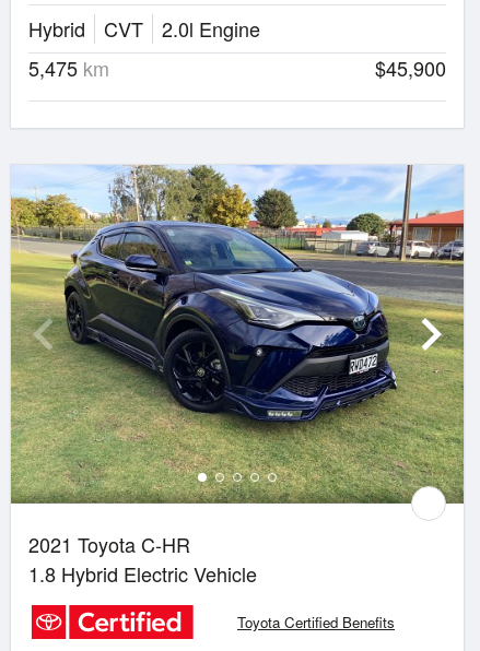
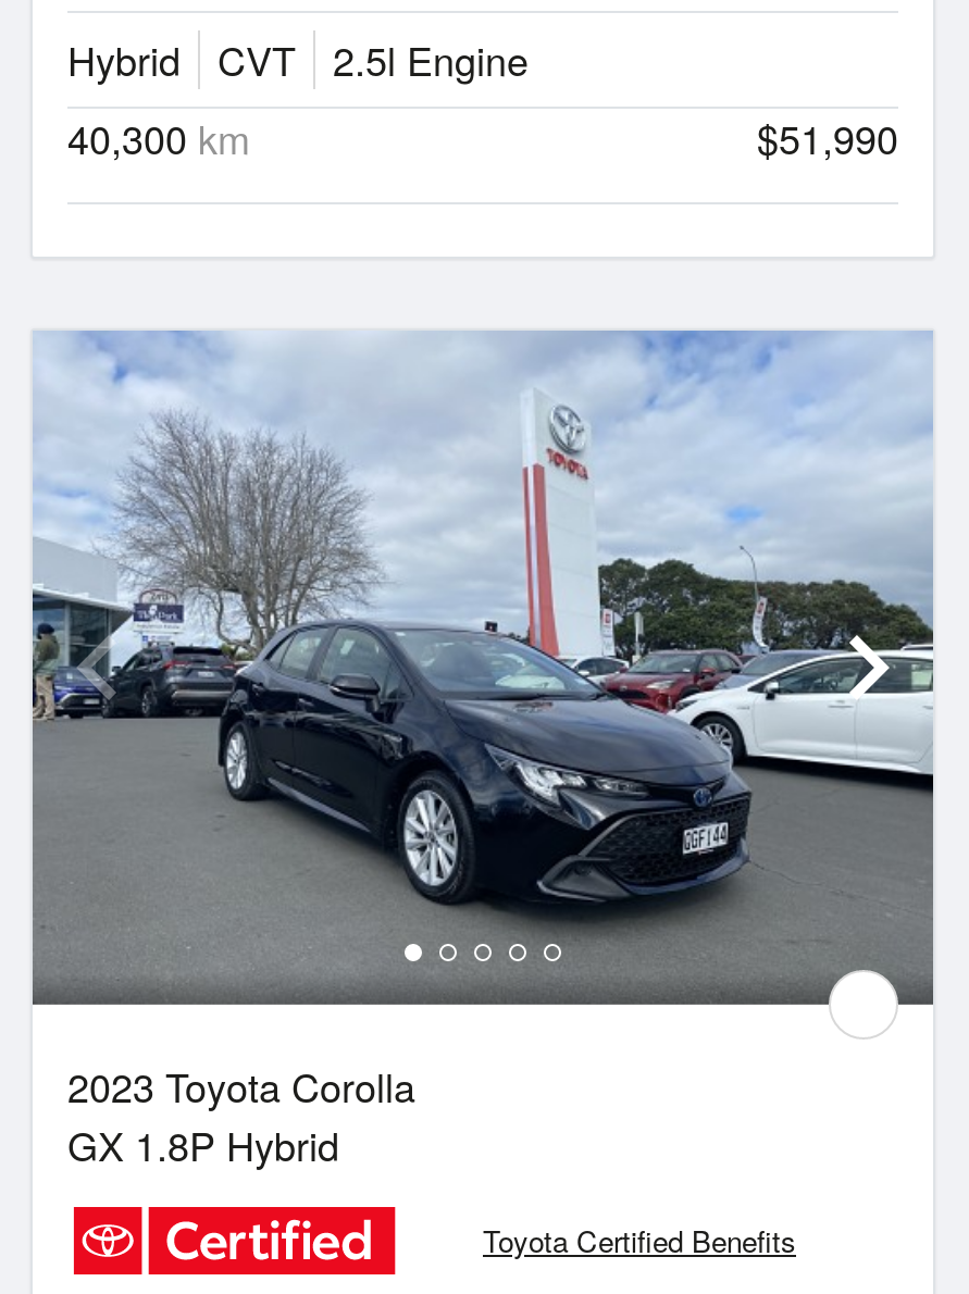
- 2.0l Engine
- 5,475 km
- $45,900
+ 2.5l Engine
+ 40,300 km
+ $51,990

- [image]
- 2021 Toyota C-HR
- 1.8 Hybrid Electric Vehicle
+ [image]
+ 2023 Toyota Corolla
+ GX 1.8P Hybrid
